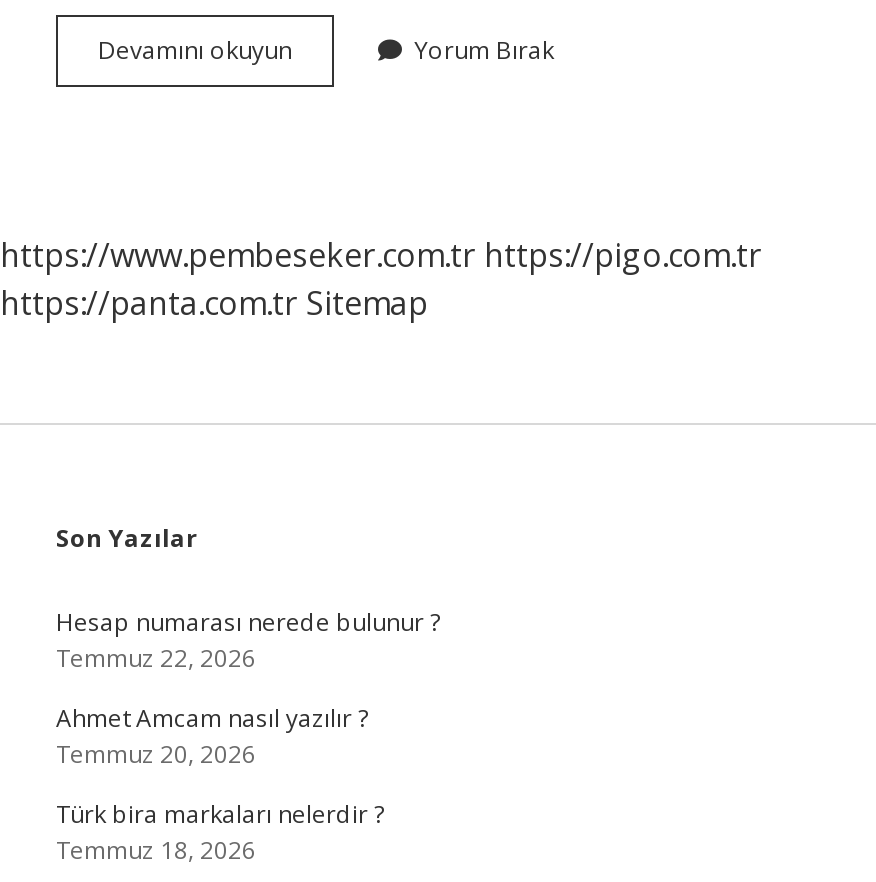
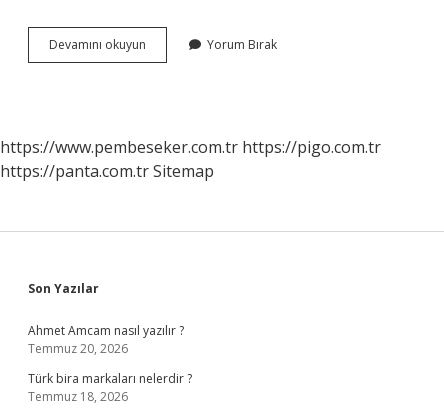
- Hesap numarası nerede bulunur ?
- Temmuz 22, 2026
